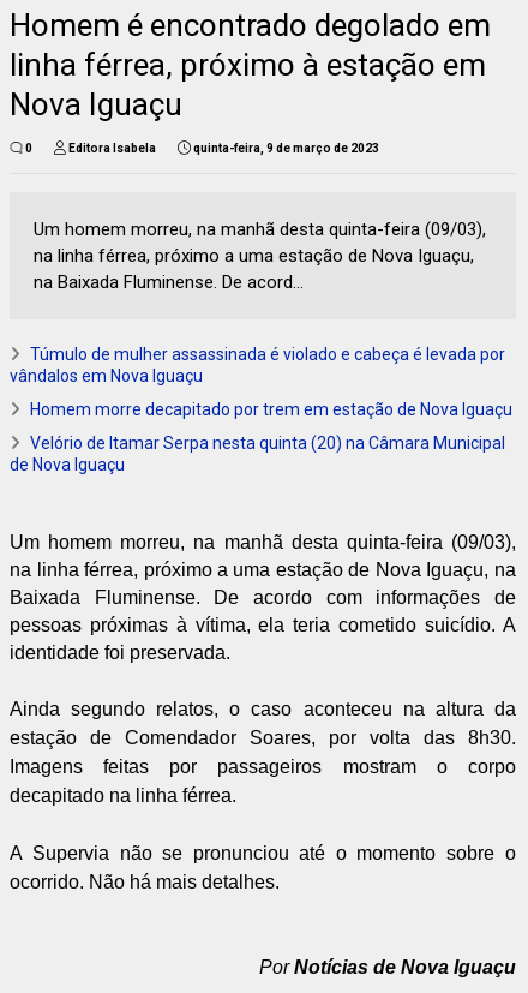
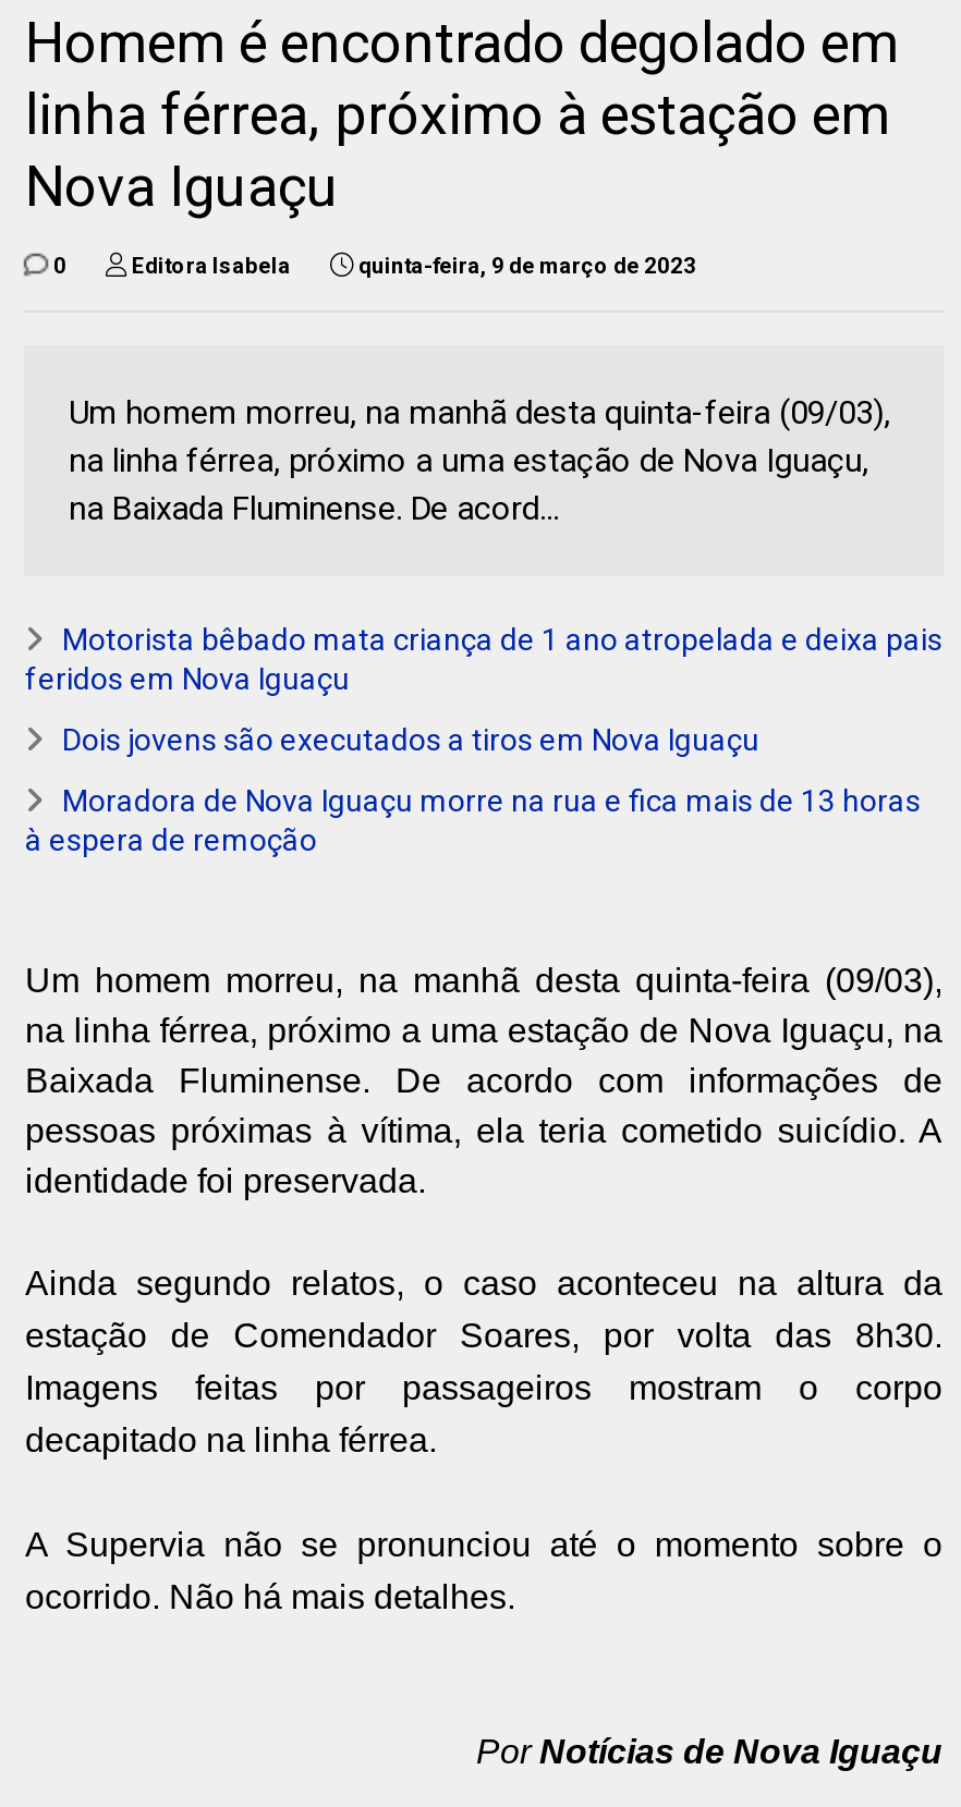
- Túmulo de mulher assassinada é violado e cabeça é levada por
- vândalos em Nova Iguaçu
+ Motorista bêbado mata criança de 1 ano atropelada e deixa pais
+ feridos em Nova Iguaçu

- Homem morre decapitado por trem em estação de Nova Iguaçu
+ Dois jovens são executados a tiros em Nova Iguaçu

- Velório de Itamar Serpa nesta quinta (20) na Câmara Municipal
- de Nova Iguaçu
+ Moradora de Nova Iguaçu morre na rua e fica mais de 13 horas
+ à espera de remoção
